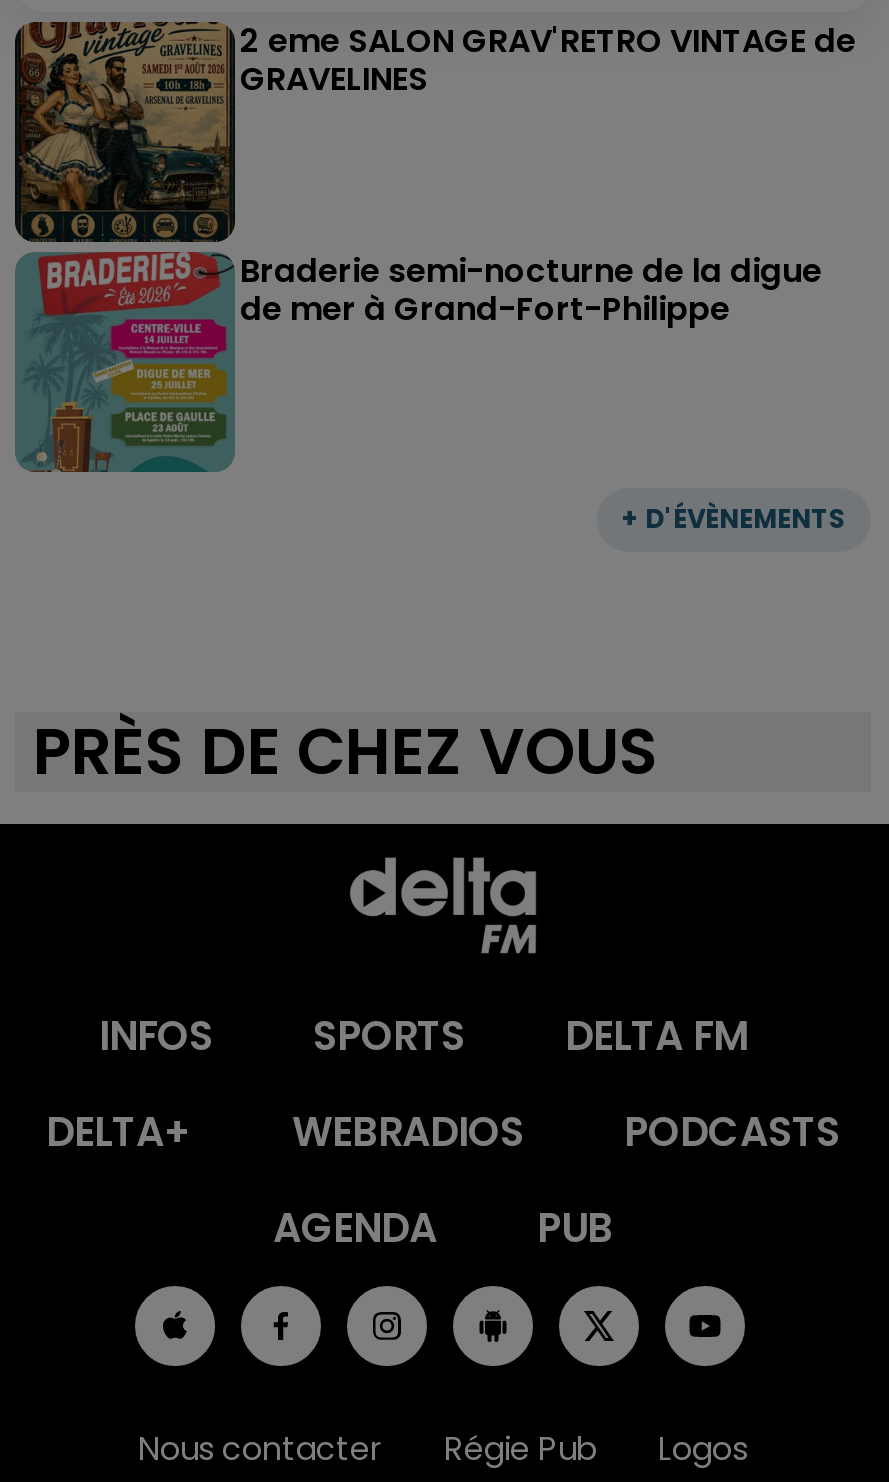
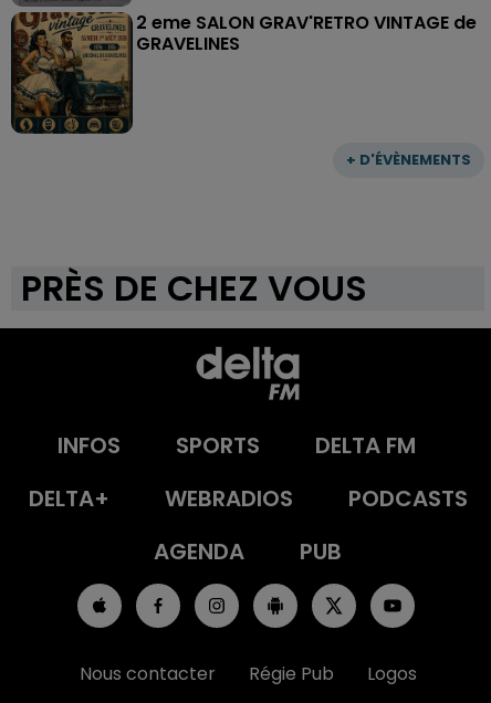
- [image]
- Braderie semi-nocturne de la digue
- de mer à Grand-Fort-Philippe
